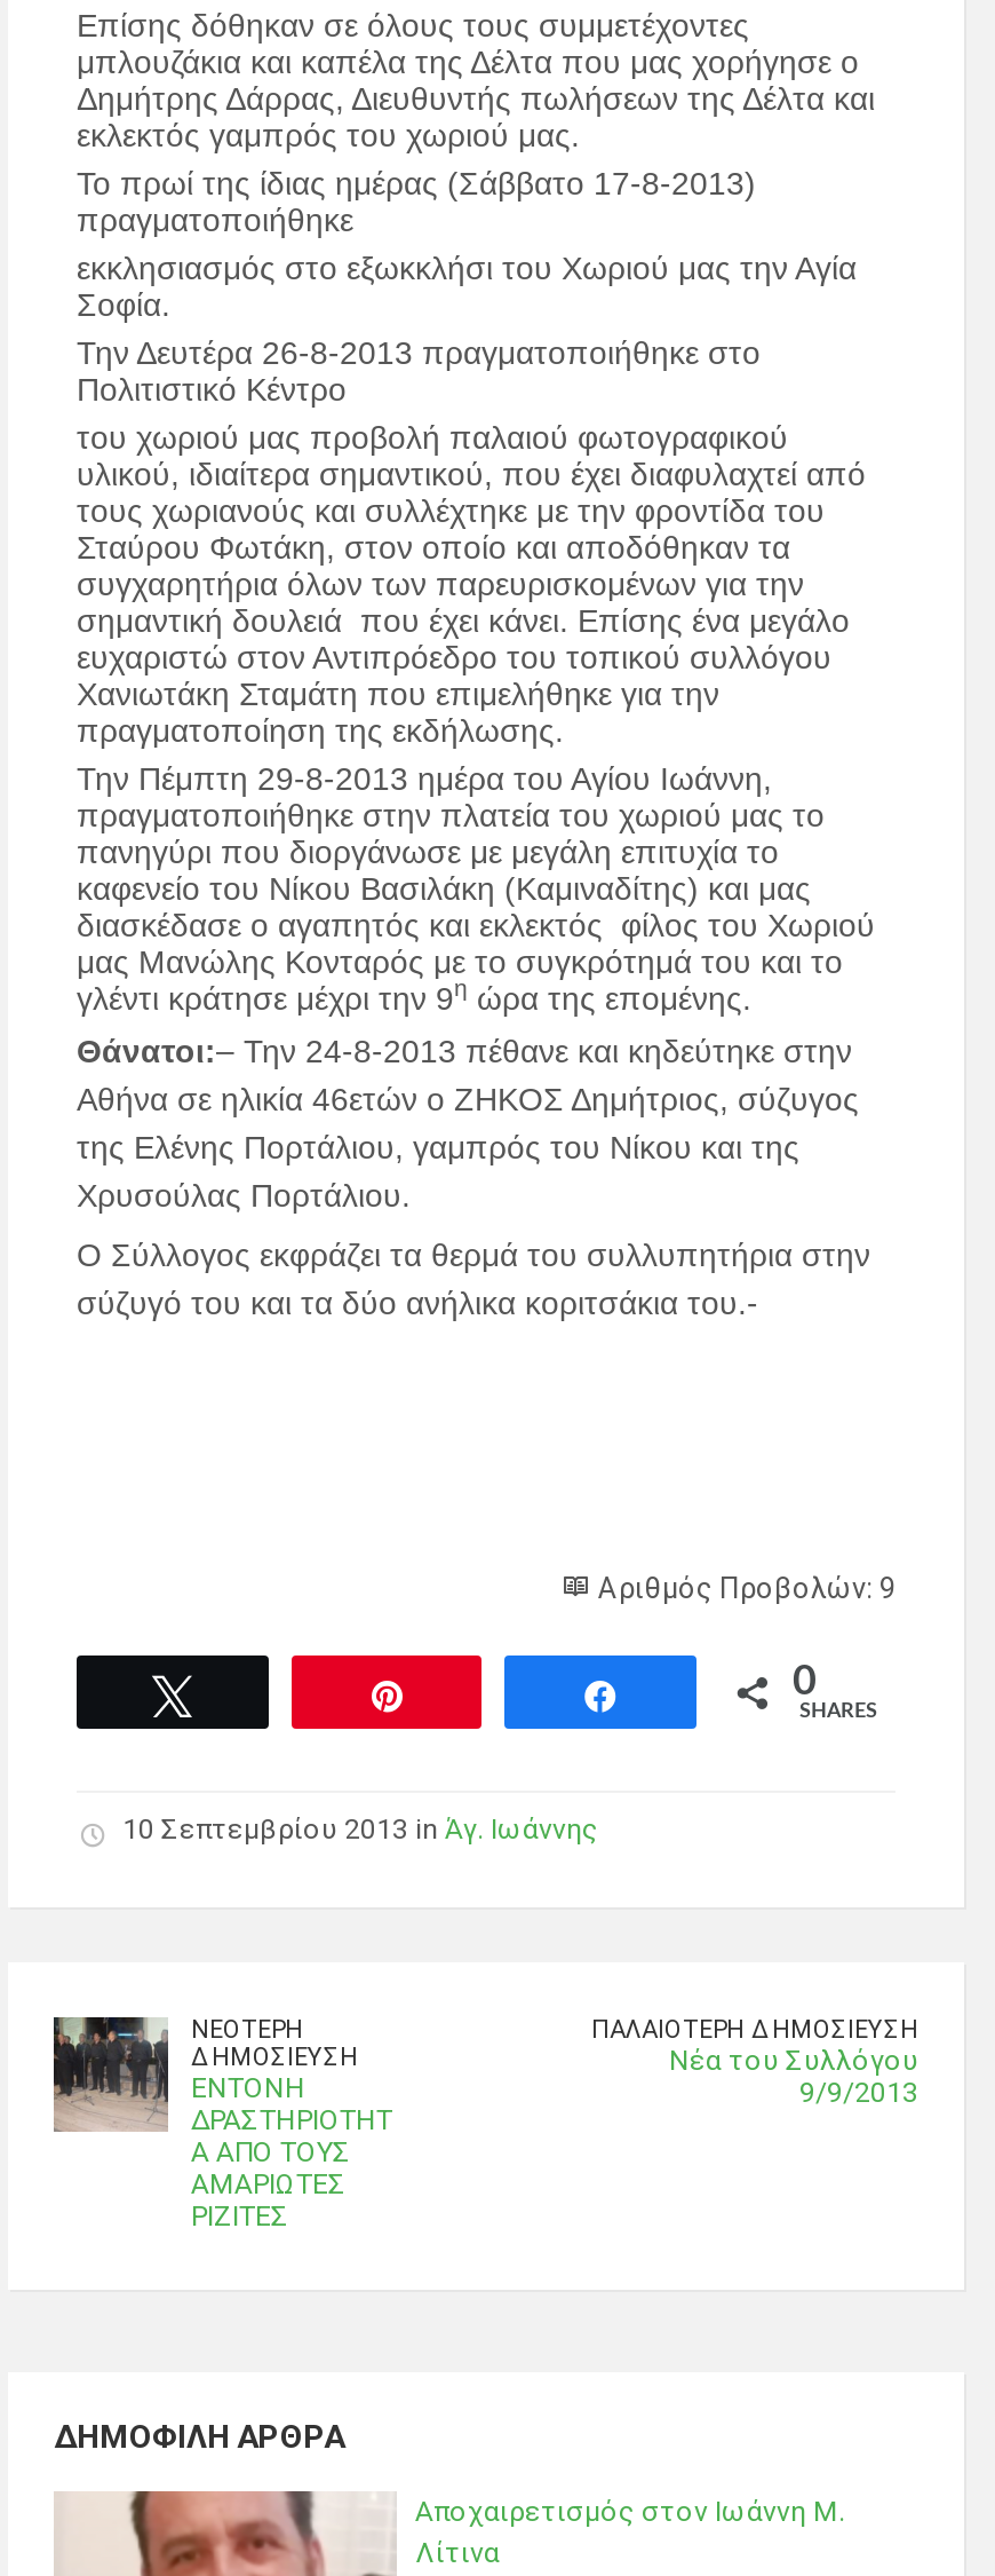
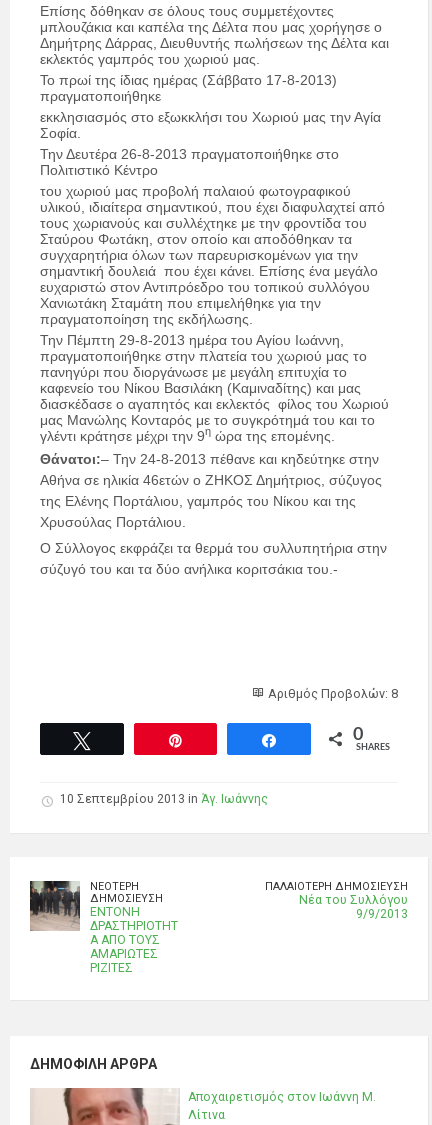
- Αριθμός Προβολών: 9
+ Αριθμός Προβολών: 8
